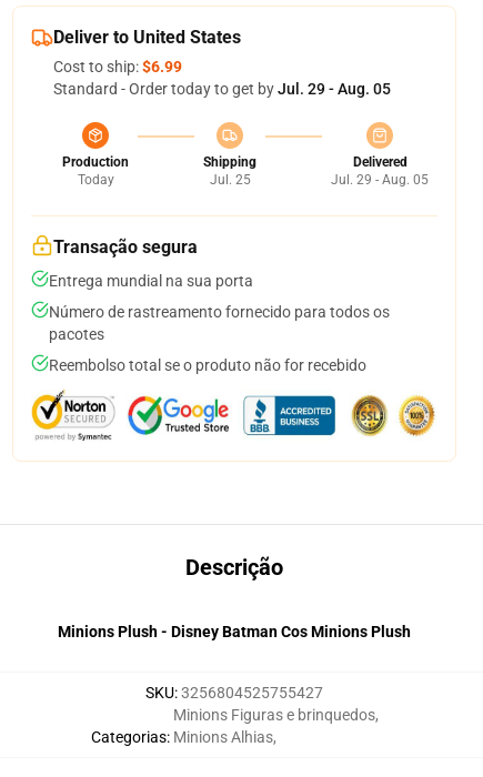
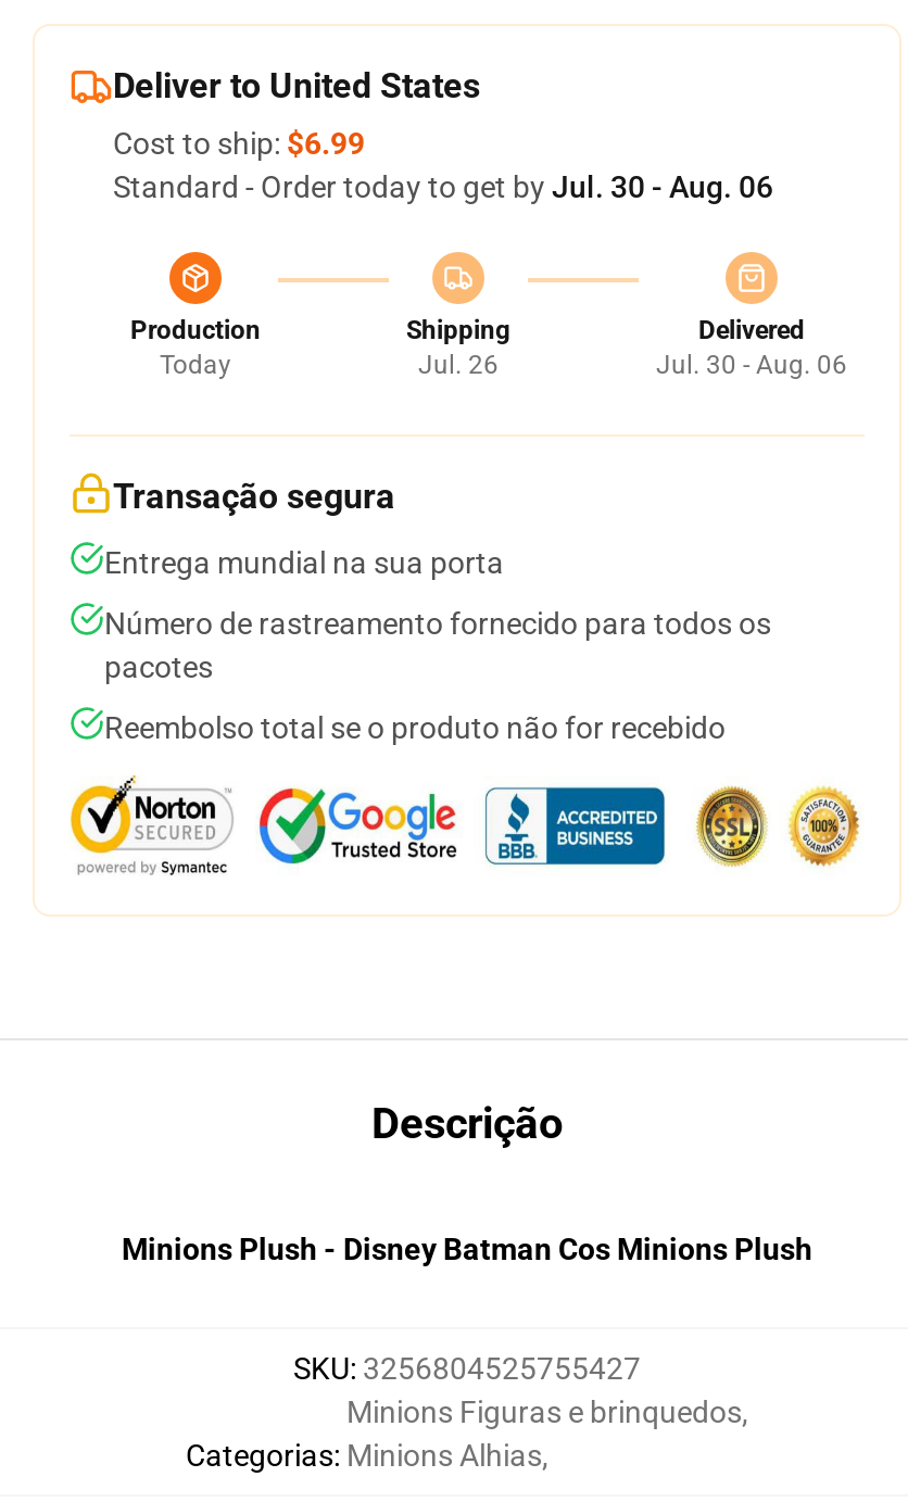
- Standard - Order today to get by Jul. 29 - Aug. 05
+ Standard - Order today to get by Jul. 30 - Aug. 06

- Jul. 25
+ Jul. 26

- Jul. 29 - Aug. 05
+ Jul. 30 - Aug. 06
